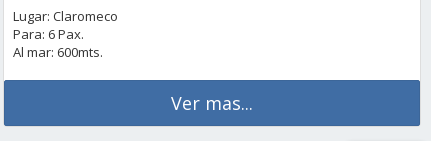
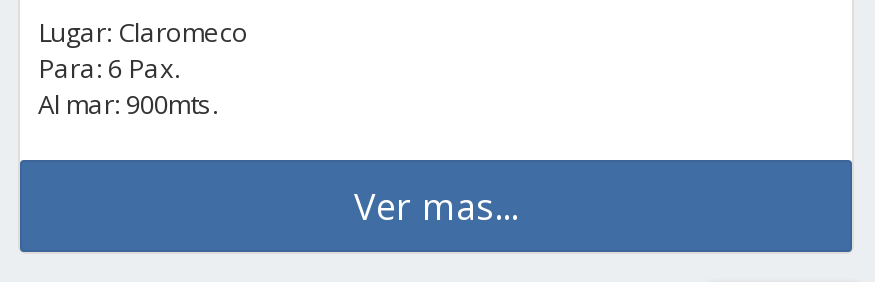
- Al mar: 600mts.
+ Al mar: 900mts.
